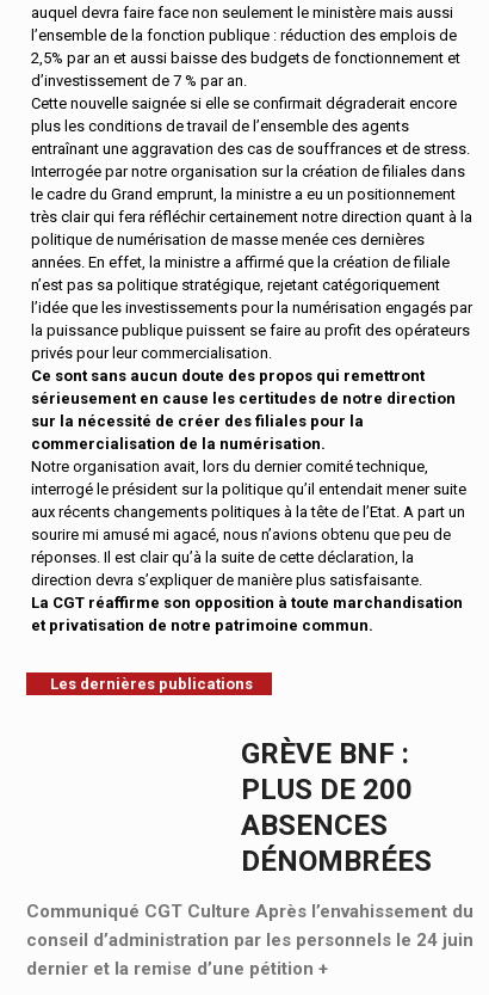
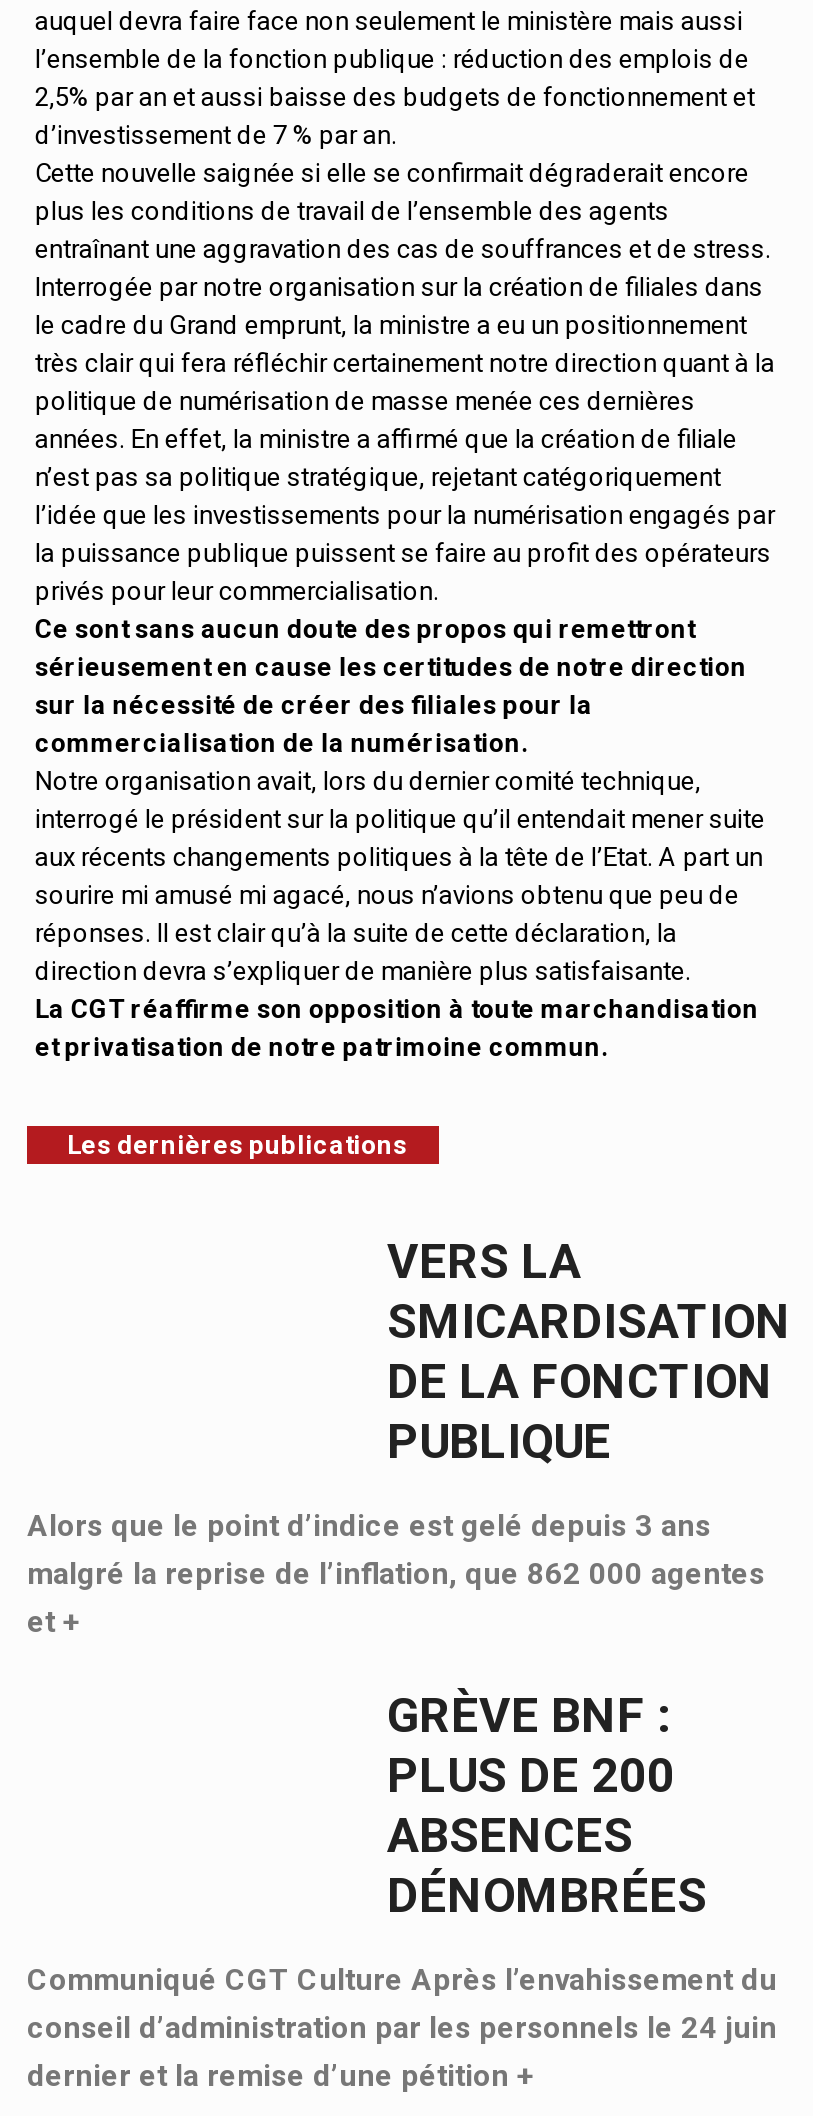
+ VERS LA
+ SMICARDISATION
+ DE LA FONCTION
+ PUBLIQUE
+ Alors que le point d’indice est gelé depuis 3 ans
+ malgré la reprise de l’inflation, que 862 000 agentes
+ et +
